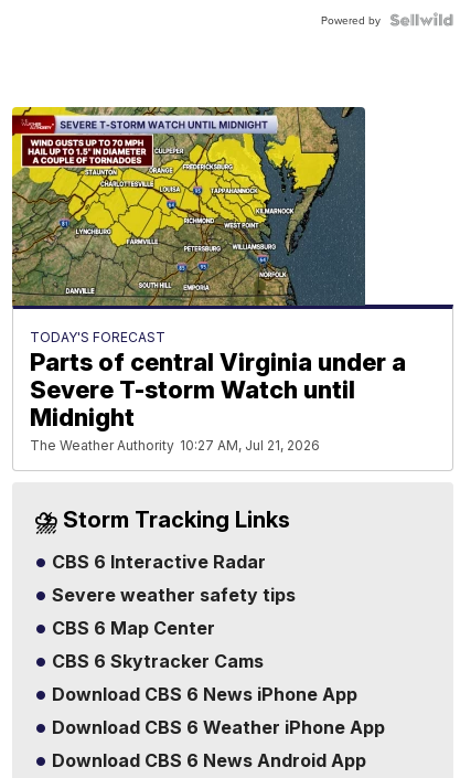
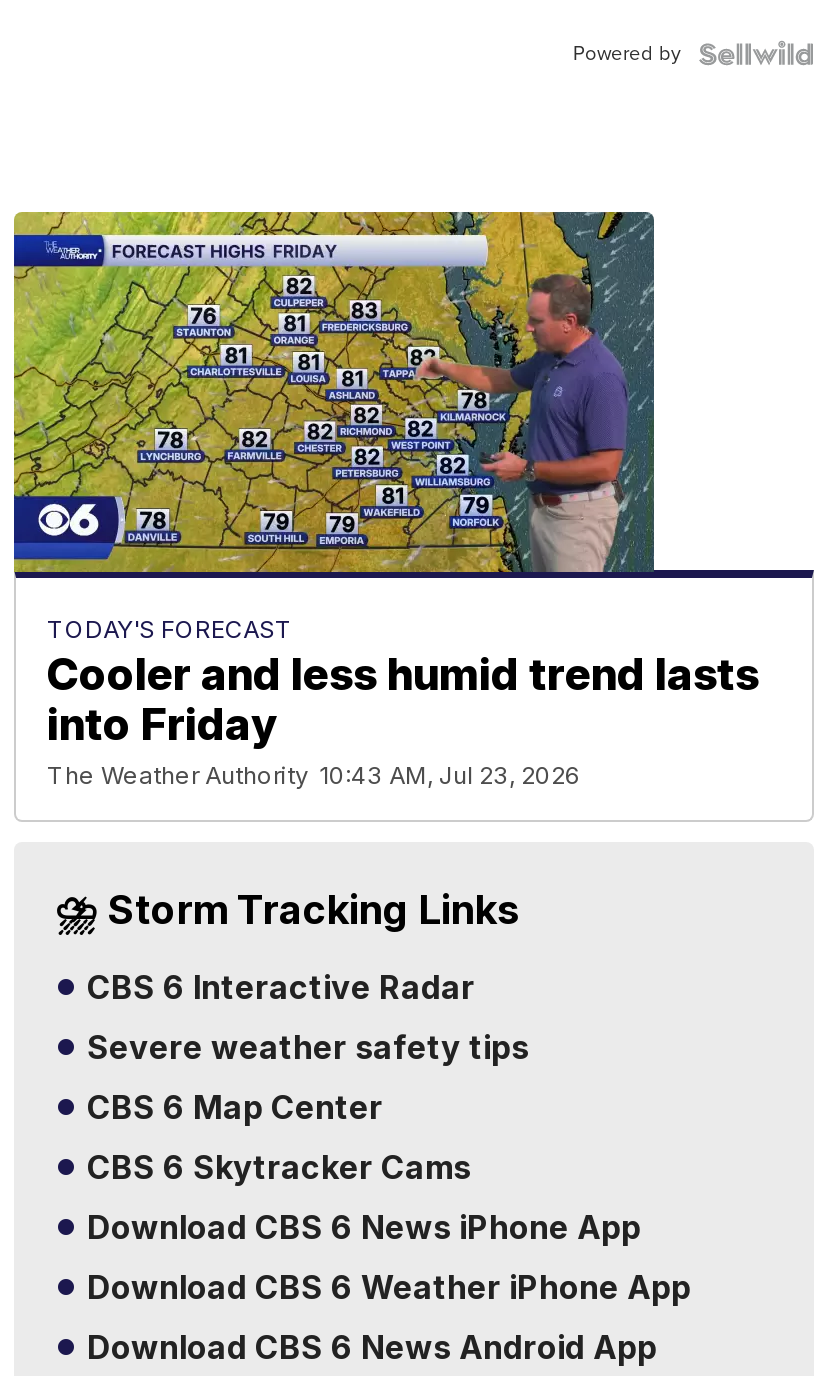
- [image]
- Parts of central Virginia under a
- Severe T-storm Watch until
- Midnight
- The Weather Authority 10:27 AM, Jul 21, 2026
+ [image]
+ Cooler and less humid trend lasts
+ into Friday
+ The Weather Authority 10:43 AM, Jul 23, 2026
